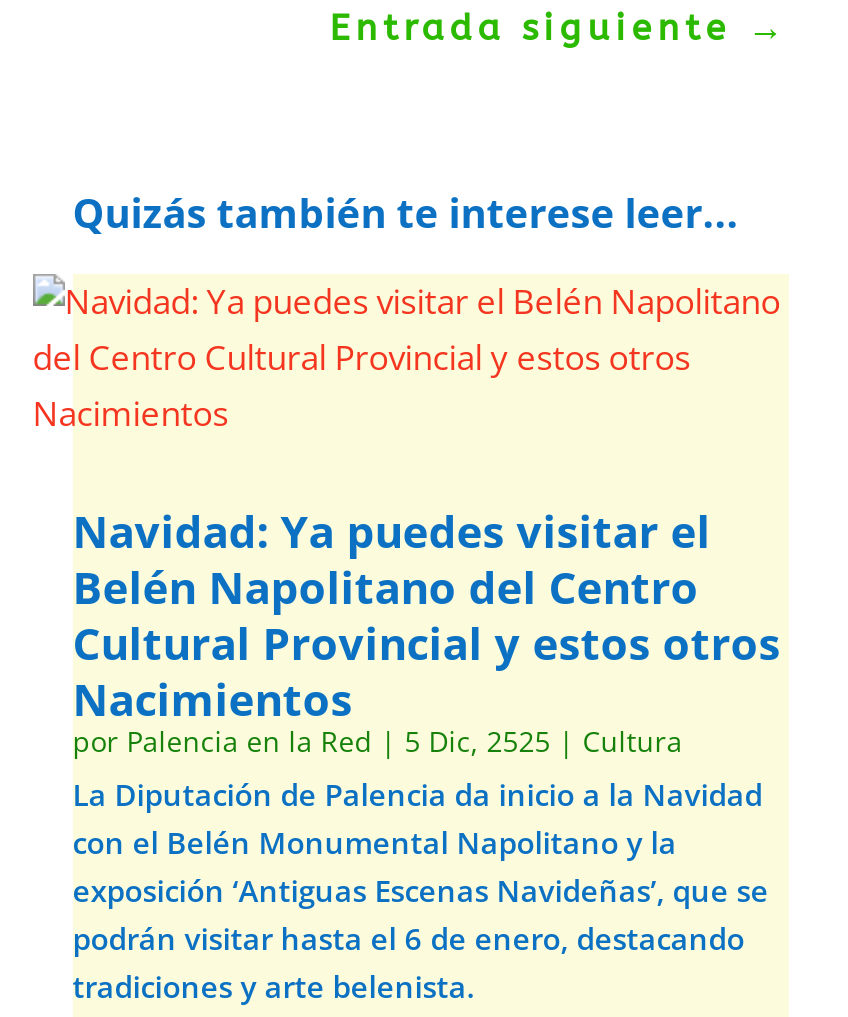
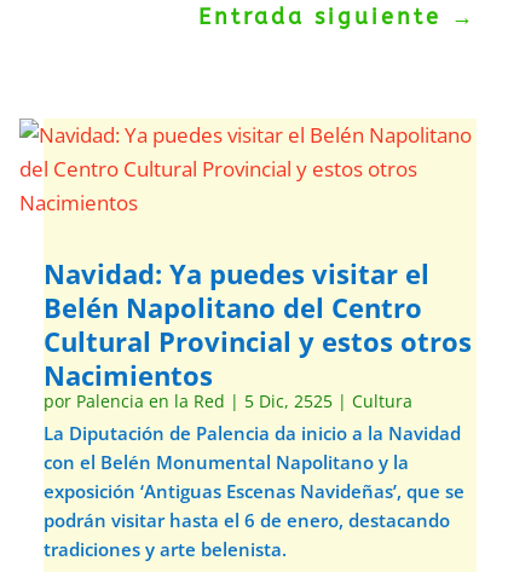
- Quizás también te interese leer...
